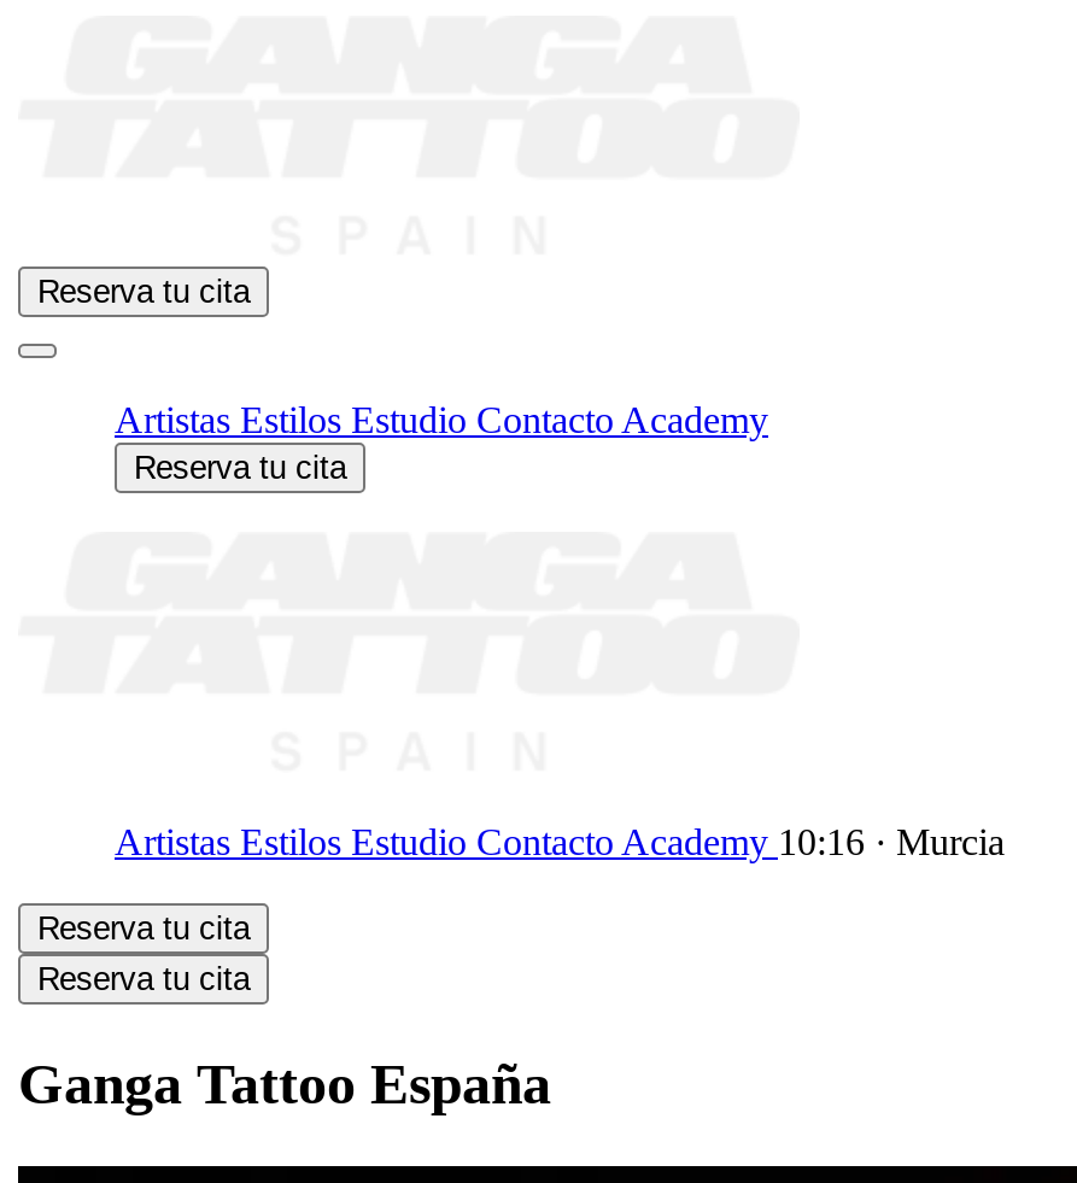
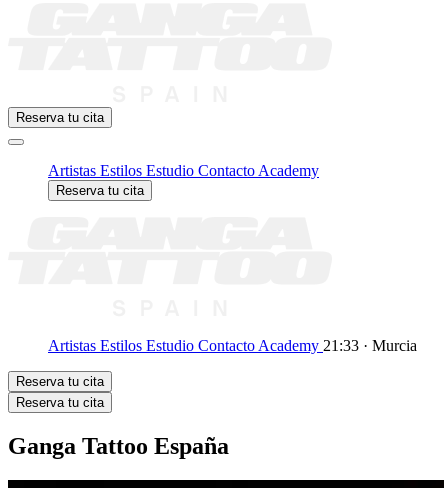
- Artistas Estilos Estudio Contacto Academy 10:16 · Murcia
+ Artistas Estilos Estudio Contacto Academy 21:33 · Murcia
